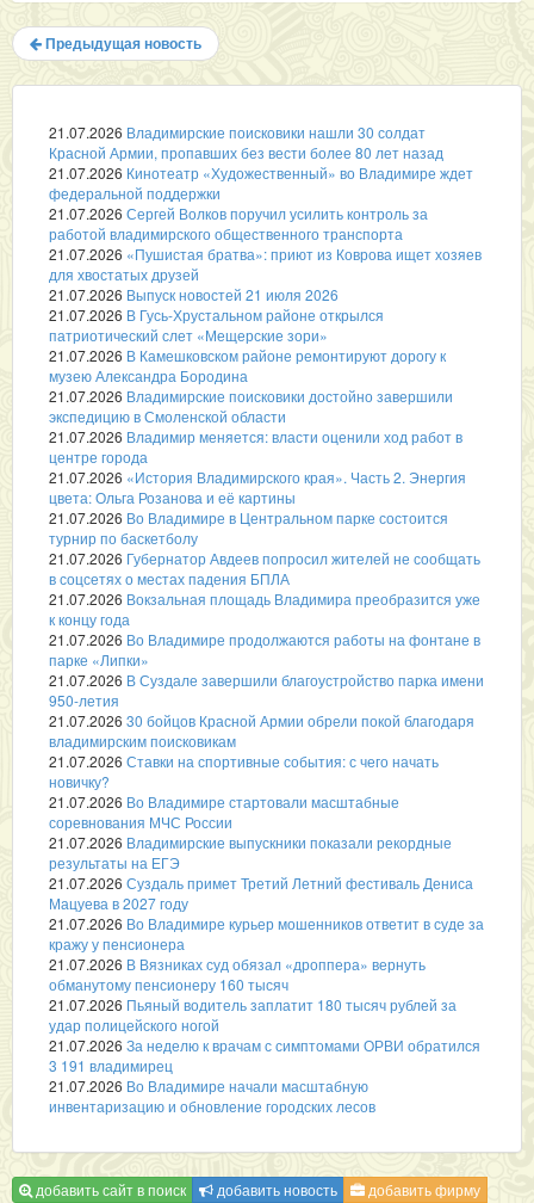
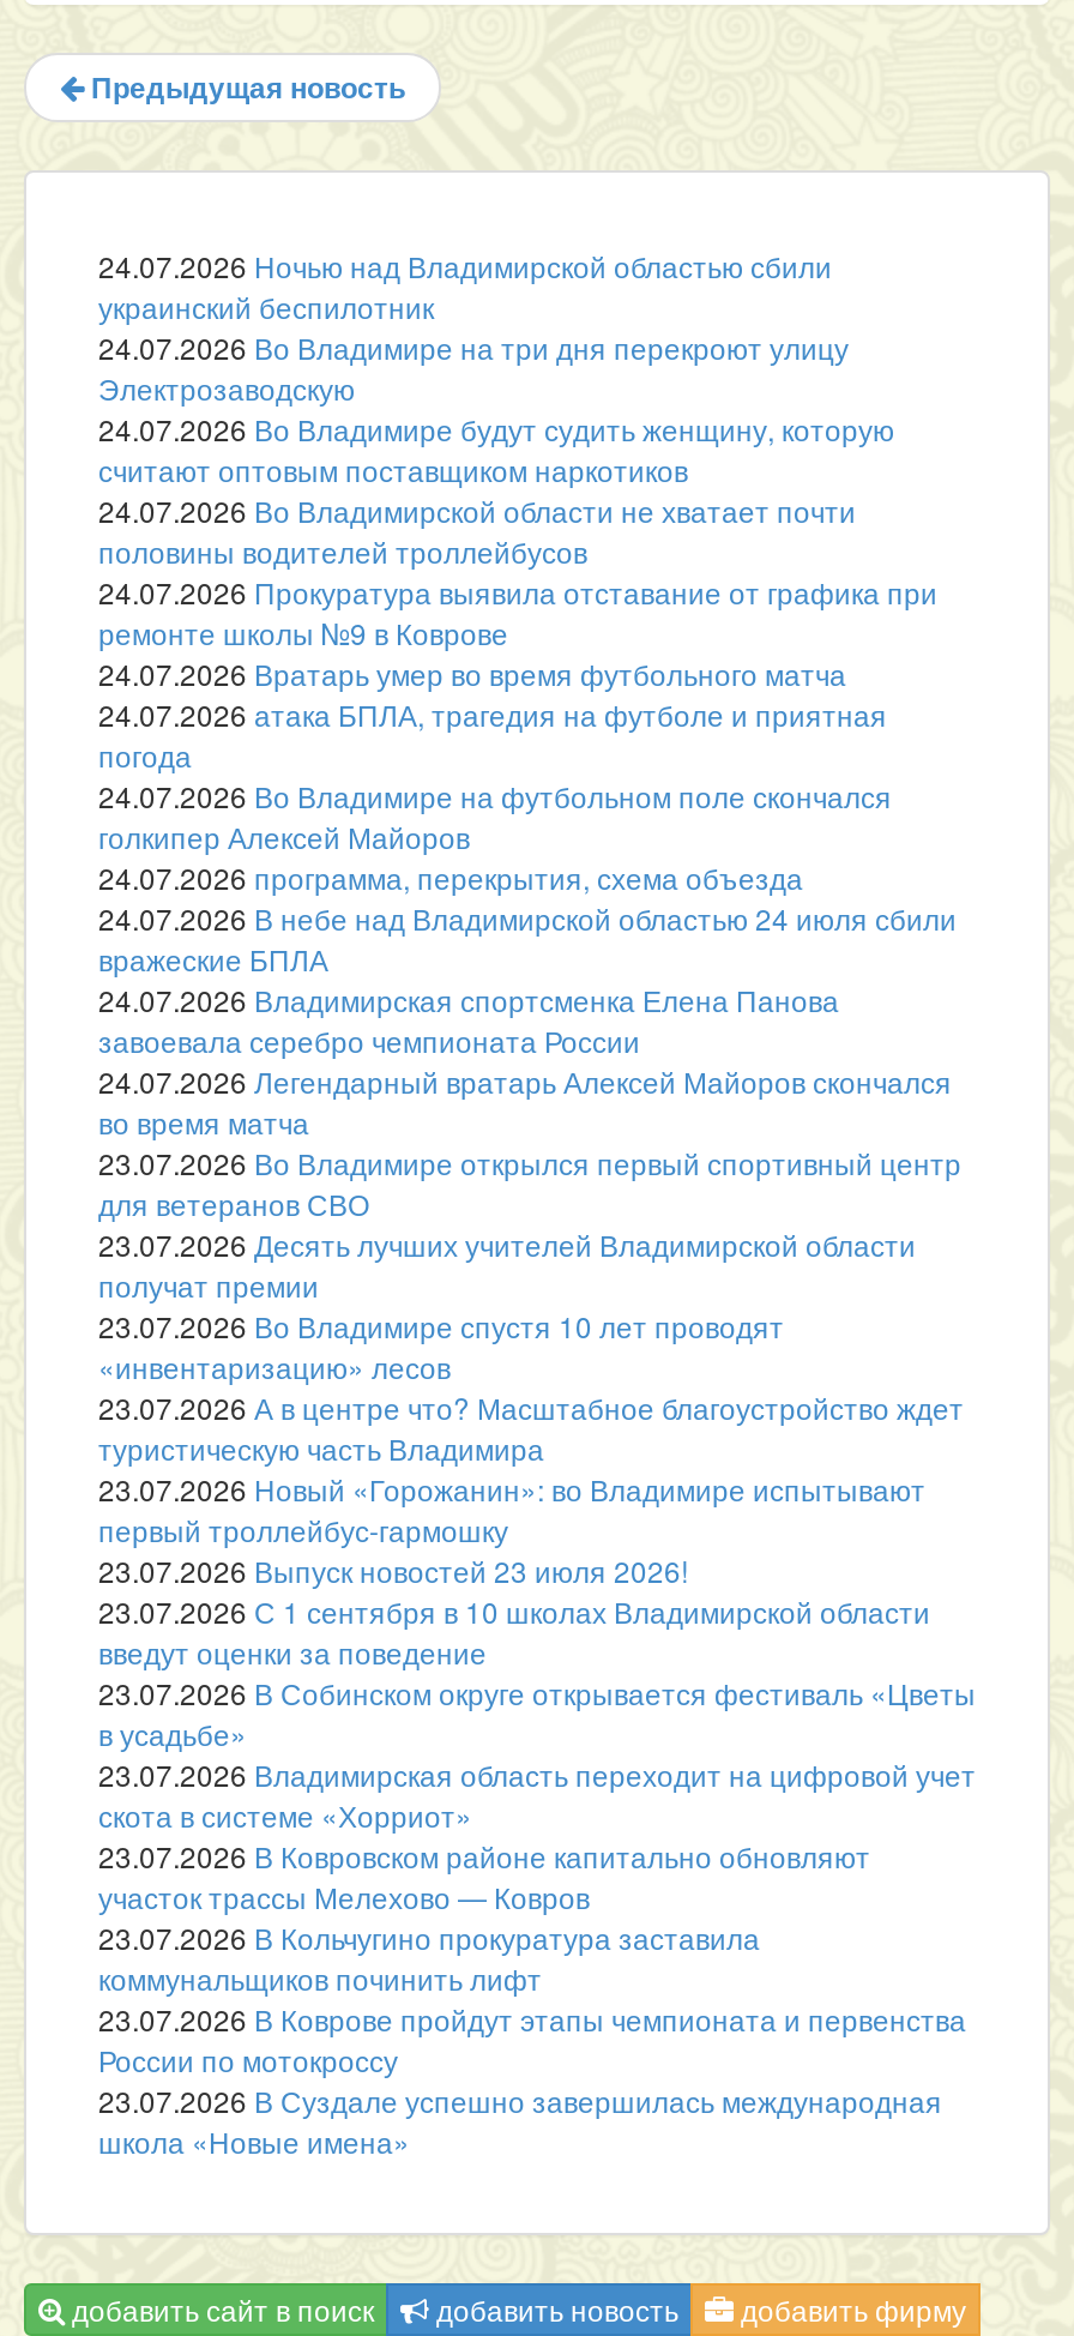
- 21.07.2026 Владимирские поисковики нашли 30 солдат
- Красной Армии, пропавших без вести более 80 лет назад
- 21.07.2026 Кинотеатр «Художественный» во Владимире ждет
- федеральной поддержки
- 21.07.2026 Сергей Волков поручил усилить контроль за
- работой владимирского общественного транспорта
- 21.07.2026 «Пушистая братва»: приют из Коврова ищет хозяев
- для хвостатых друзей
- 21.07.2026 Выпуск новостей 21 июля 2026
- 21.07.2026 В Гусь-Хрустальном районе открылся
- патриотический слет «Мещерские зори»
- 21.07.2026 В Камешковском районе ремонтируют дорогу к
- музею Александра Бородина
- 21.07.2026 Владимирские поисковики достойно завершили
- экспедицию в Смоленской области
- 21.07.2026 Владимир меняется: власти оценили ход работ в
- центре города
- 21.07.2026 «История Владимирского края». Часть 2. Энергия
- цвета: Ольга Розанова и её картины
- 21.07.2026 Во Владимире в Центральном парке состоится
- турнир по баскетболу
- 21.07.2026 Губернатор Авдеев попросил жителей не сообщать
- в соцсетях о местах падения БПЛА
- 21.07.2026 Вокзальная площадь Владимира преобразится уже
- к концу года
- 21.07.2026 Во Владимире продолжаются работы на фонтане в
- парке «Липки»
- 21.07.2026 В Суздале завершили благоустройство парка имени
- 950-летия
- 21.07.2026 30 бойцов Красной Армии обрели покой благодаря
- владимирским поисковикам
- 21.07.2026 Ставки на спортивные события: с чего начать
- новичку?
- 21.07.2026 Во Владимире стартовали масштабные
- соревнования МЧС России
- 21.07.2026 Владимирские выпускники показали рекордные
- результаты на ЕГЭ
- 21.07.2026 Суздаль примет Третий Летний фестиваль Дениса
- Мацуева в 2027 году
- 21.07.2026 Во Владимире курьер мошенников ответит в суде за
- кражу у пенсионера
- 21.07.2026 В Вязниках суд обязал «дроппера» вернуть
- обманутому пенсионеру 160 тысяч
- 21.07.2026 Пьяный водитель заплатит 180 тысяч рублей за
- удар полицейского ногой
- 21.07.2026 За неделю к врачам с симптомами ОРВИ обратился
- 3 191 владимирец
- 21.07.2026 Во Владимире начали масштабную
- инвентаризацию и обновление городских лесов
+ 24.07.2026 Ночью над Владимирской областью сбили
+ украинский беспилотник
+ 24.07.2026 Во Владимире на три дня перекроют улицу
+ Электрозаводскую
+ 24.07.2026 Во Владимире будут судить женщину, которую
+ считают оптовым поставщиком наркотиков
+ 24.07.2026 Во Владимирской области не хватает почти
+ половины водителей троллейбусов
+ 24.07.2026 Прокуратура выявила отставание от графика при
+ ремонте школы №9 в Коврове
+ 24.07.2026 Вратарь умер во время футбольного матча
+ 24.07.2026 атака БПЛА, трагедия на футболе и приятная
+ погода
+ 24.07.2026 Во Владимире на футбольном поле скончался
+ голкипер Алексей Майоров
+ 24.07.2026 программа, перекрытия, схема объезда
+ 24.07.2026 В небе над Владимирской областью 24 июля сбили
+ вражеские БПЛА
+ 24.07.2026 Владимирская спортсменка Елена Панова
+ завоевала серебро чемпионата России
+ 24.07.2026 Легендарный вратарь Алексей Майоров скончался
+ во время матча
+ 23.07.2026 Во Владимире открылся первый спортивный центр
+ для ветеранов СВО
+ 23.07.2026 Десять лучших учителей Владимирской области
+ получат премии
+ 23.07.2026 Во Владимире спустя 10 лет проводят
+ «инвентаризацию» лесов
+ 23.07.2026 А в центре что? Масштабное благоустройство ждет
+ туристическую часть Владимира
+ 23.07.2026 Новый «Горожанин»: во Владимире испытывают
+ первый троллейбус-гармошку
+ 23.07.2026 Выпуск новостей 23 июля 2026!
+ 23.07.2026 С 1 сентября в 10 школах Владимирской области
+ введут оценки за поведение
+ 23.07.2026 В Собинском округе открывается фестиваль «Цветы
+ в усадьбе»
+ 23.07.2026 Владимирская область переходит на цифровой учет
+ скота в системе «Хорриот»
+ 23.07.2026 В Ковровском районе капитально обновляют
+ участок трассы Мелехово — Ковров
+ 23.07.2026 В Кольчугино прокуратура заставила
+ коммунальщиков починить лифт
+ 23.07.2026 В Коврове пройдут этапы чемпионата и первенства
+ России по мотокроссу
+ 23.07.2026 В Суздале успешно завершилась международная
+ школа «Новые имена»
